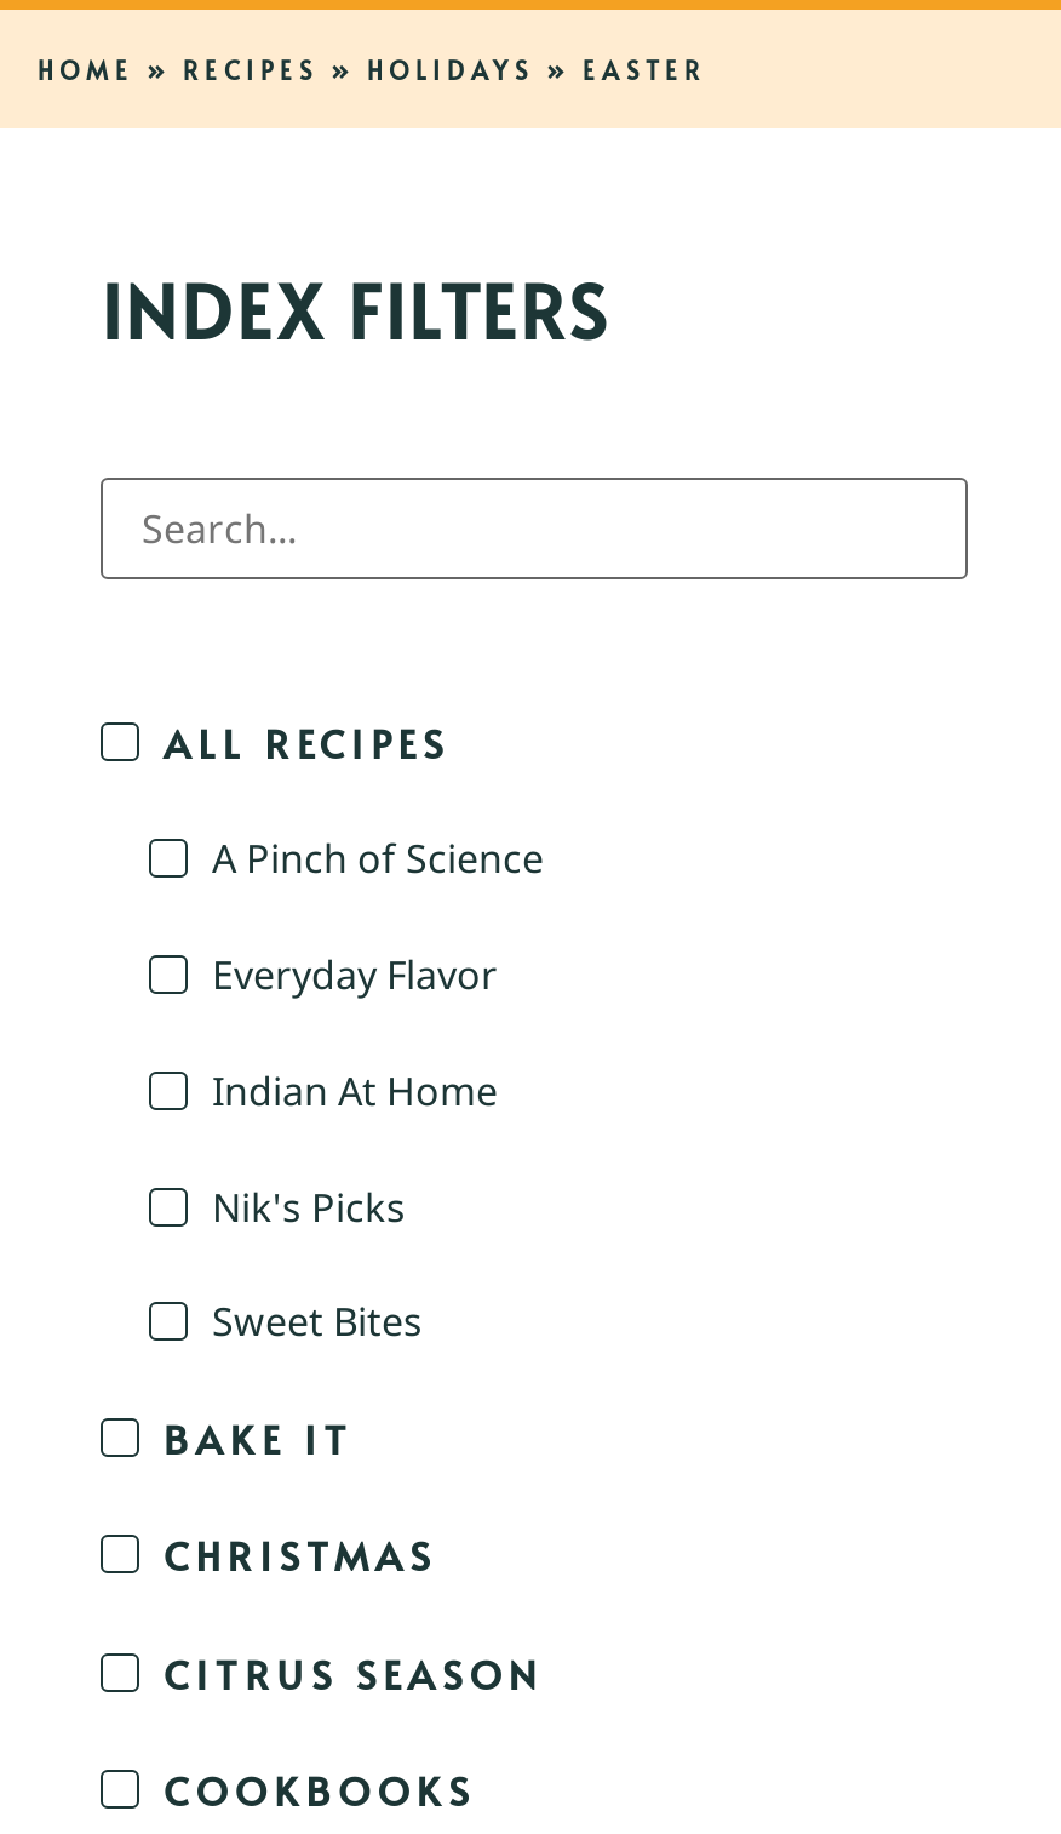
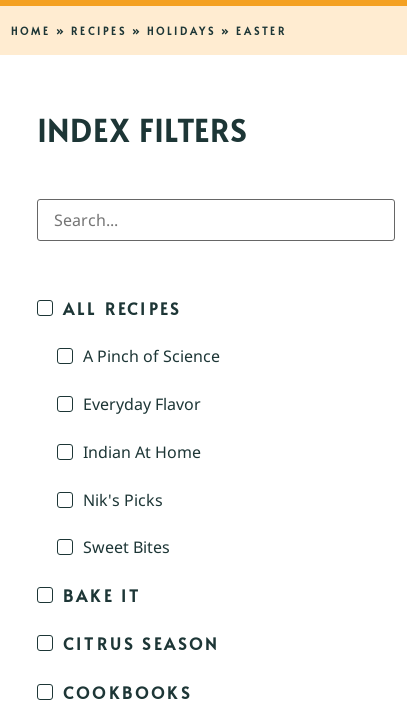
- CHRISTMAS
